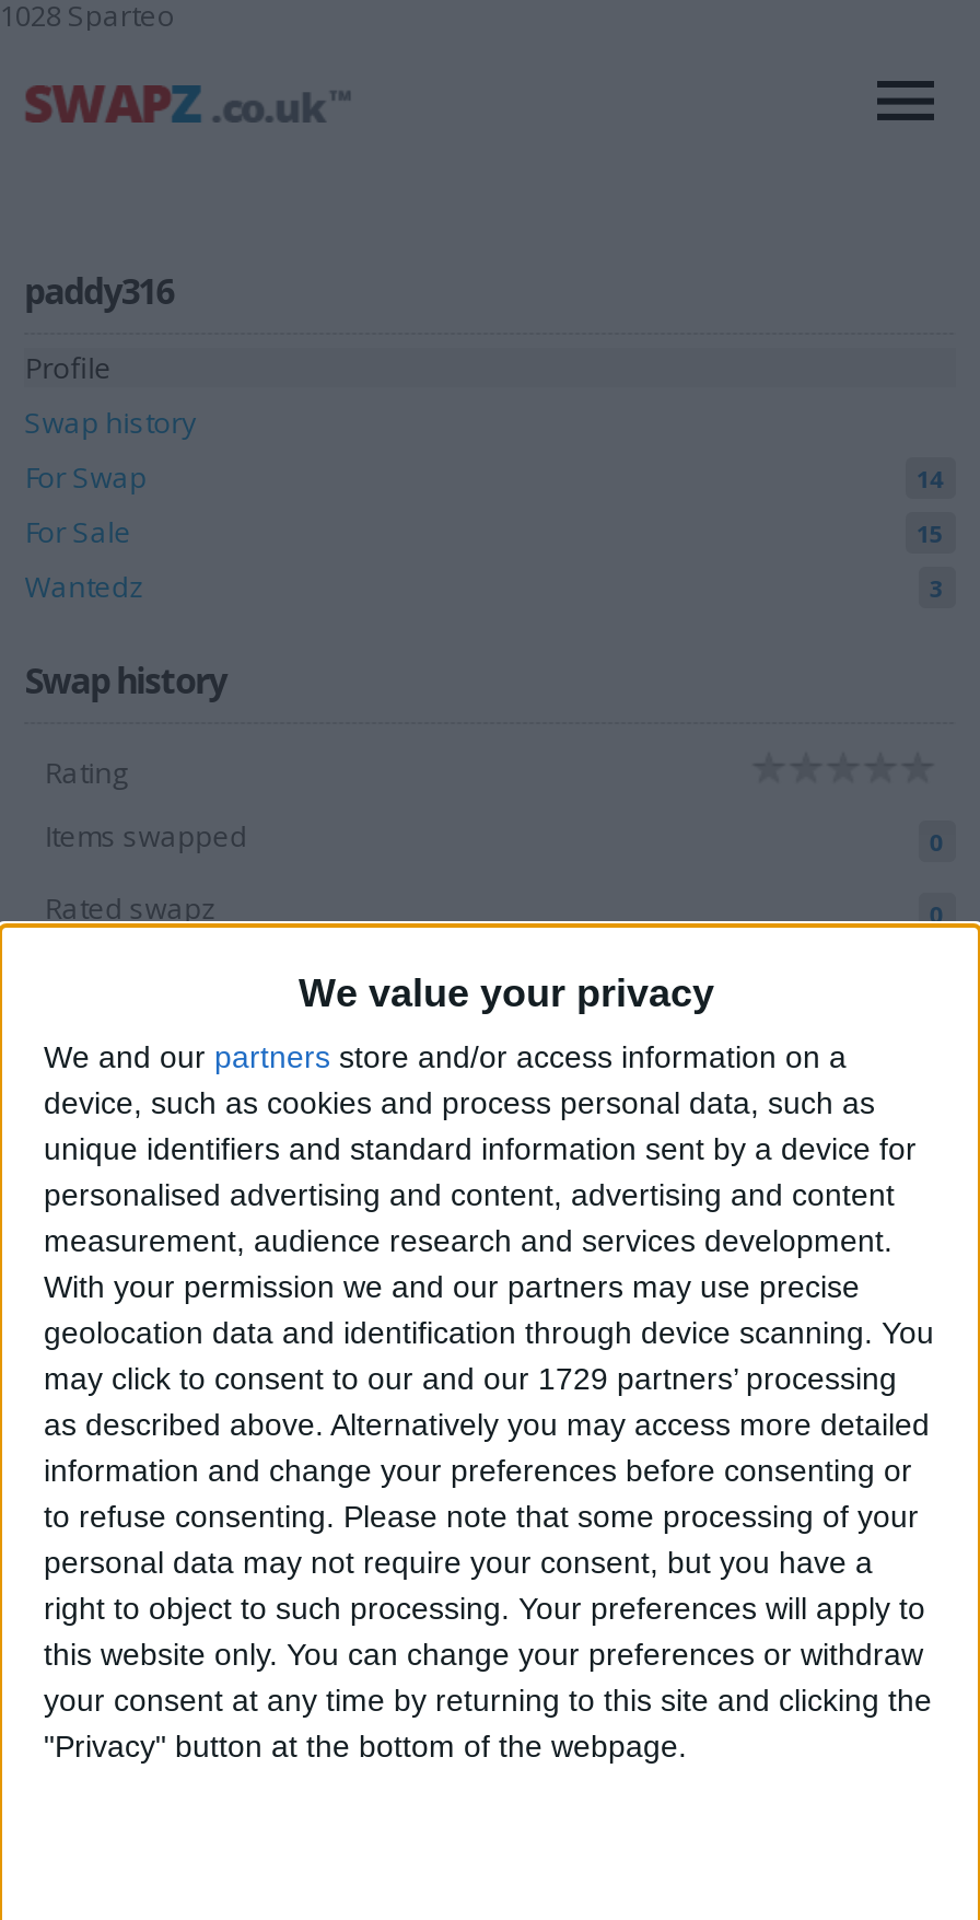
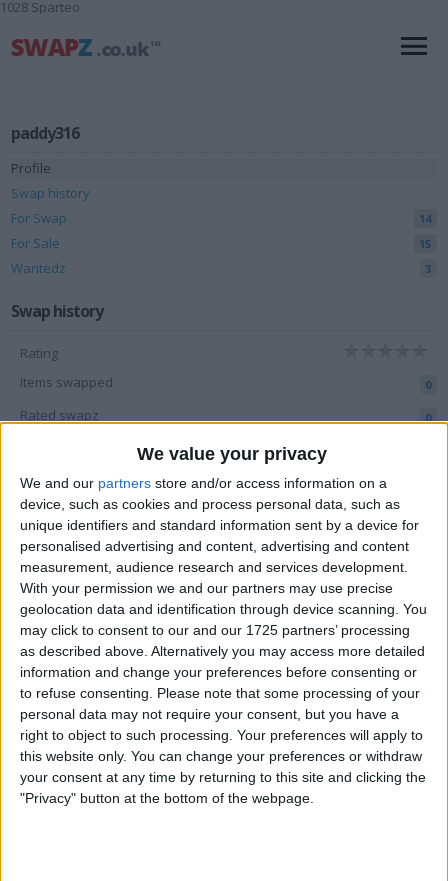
- may click to consent to our and our 1729 partners’ processing
+ may click to consent to our and our 1725 partners’ processing
